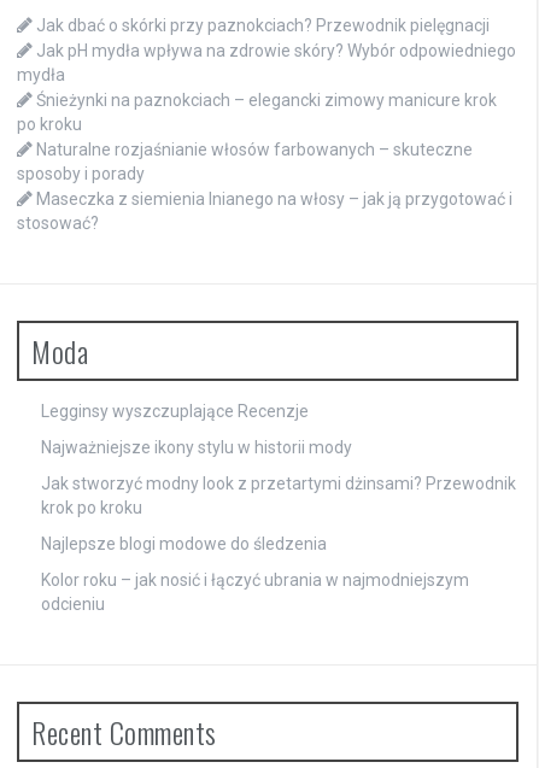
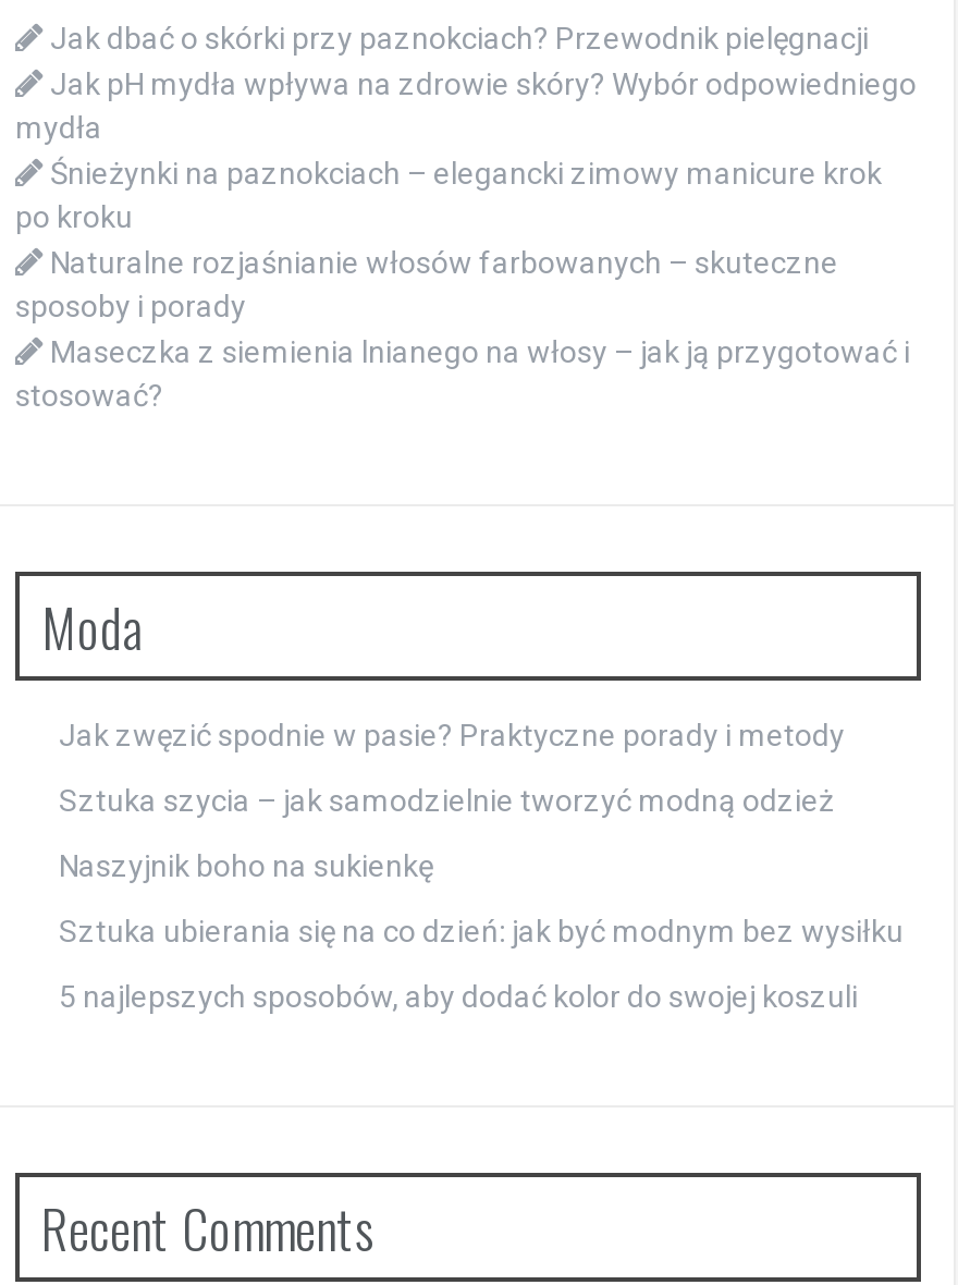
- Legginsy wyszczuplające Recenzje
+ Jak zwęzić spodnie w pasie? Praktyczne porady i metody

- Najważniejsze ikony stylu w historii mody
+ Sztuka szycia – jak samodzielnie tworzyć modną odzież

- Jak stworzyć modny look z przetartymi dżinsami? Przewodnik
- krok po kroku
+ Naszyjnik boho na sukienkę

- Najlepsze blogi modowe do śledzenia
+ Sztuka ubierania się na co dzień: jak być modnym bez wysiłku

- Kolor roku – jak nosić i łączyć ubrania w najmodniejszym
- odcieniu
+ 5 najlepszych sposobów, aby dodać kolor do swojej koszuli
